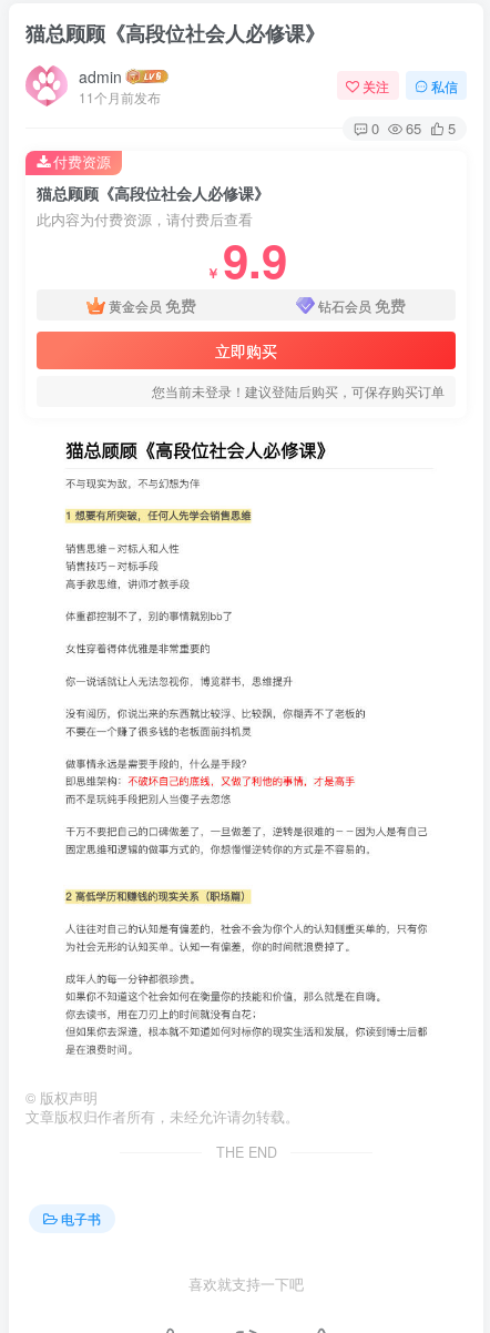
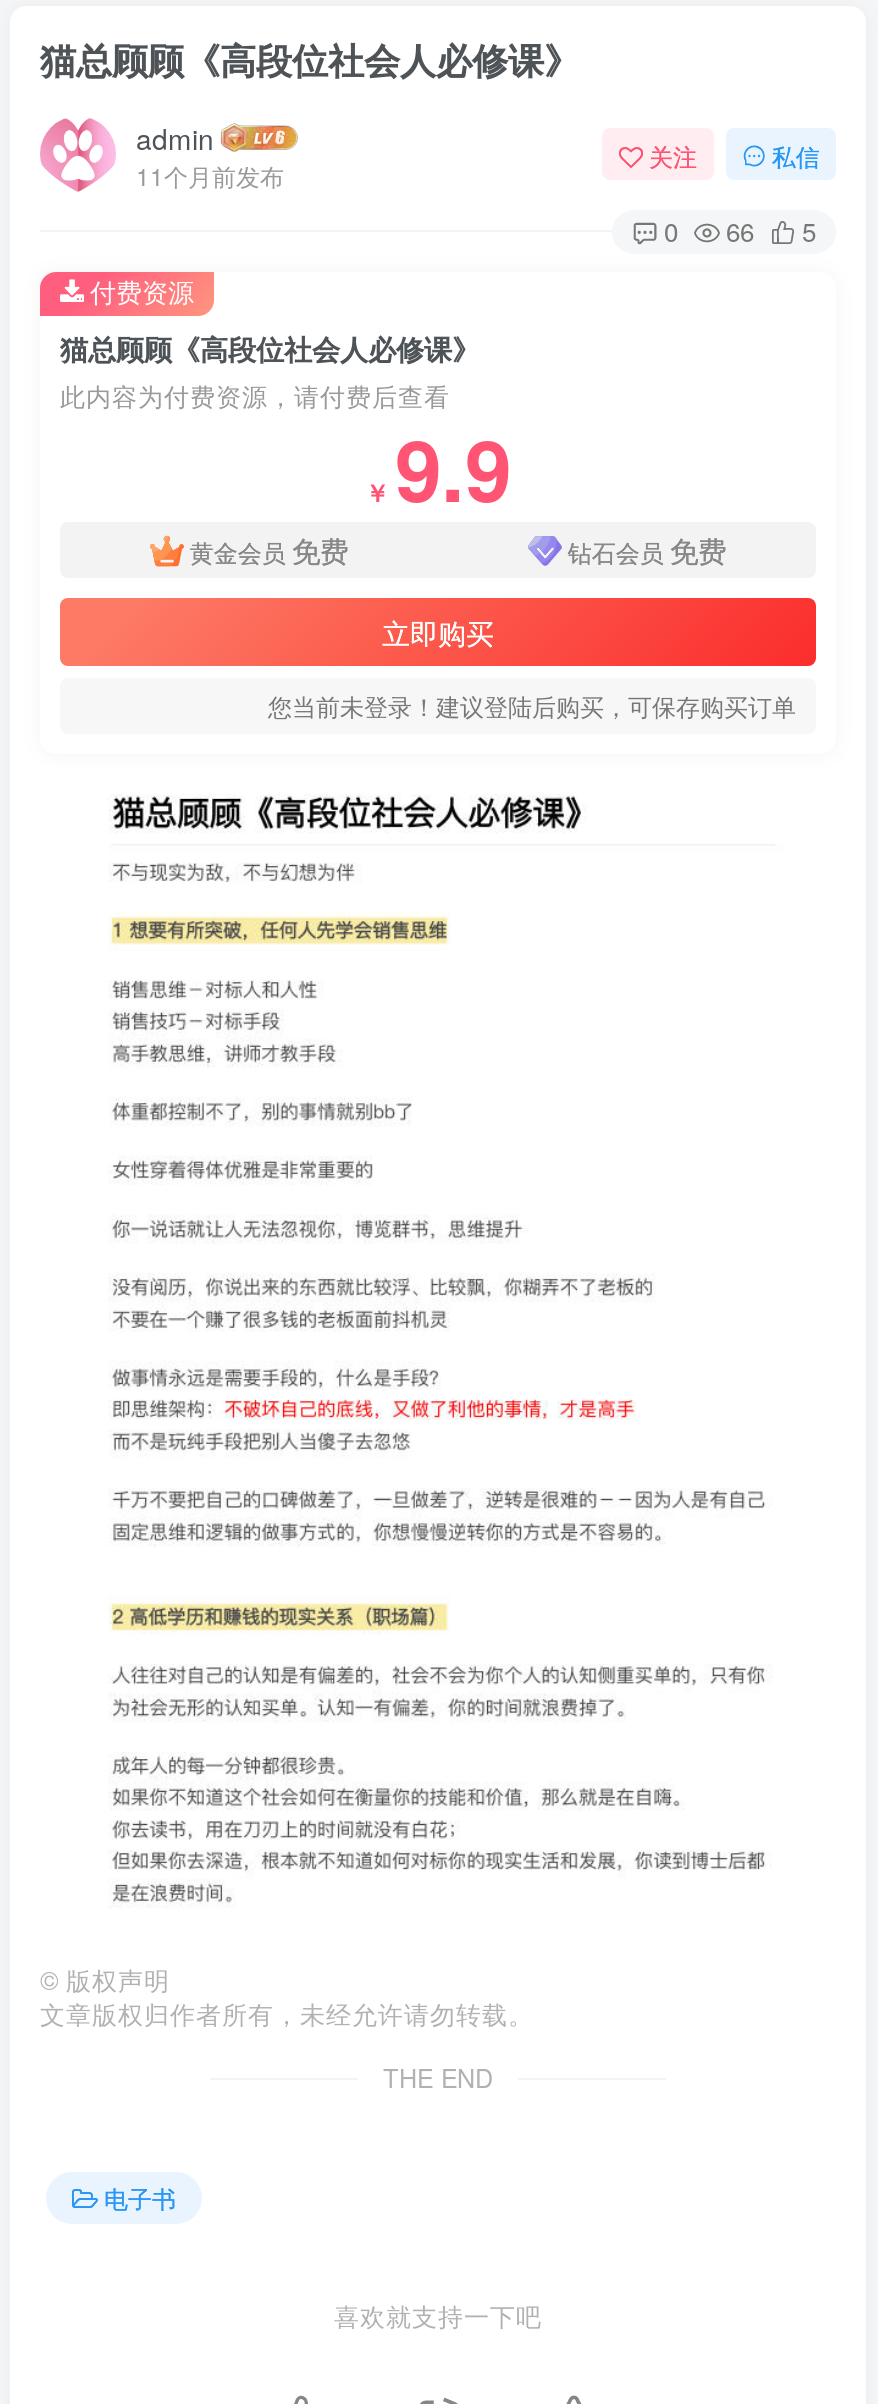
- 0 65 5
+ 0 66 5
